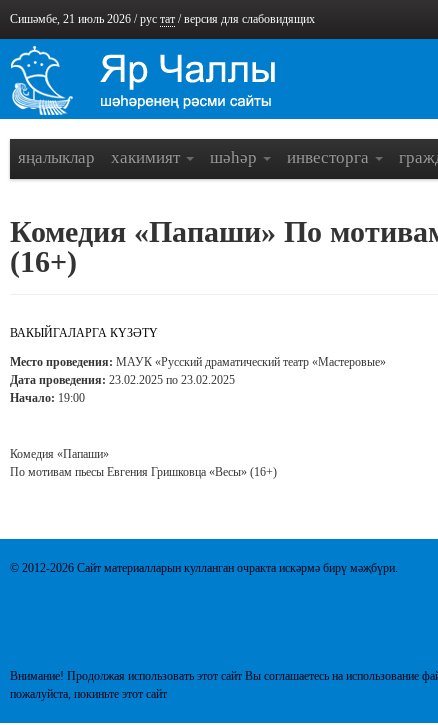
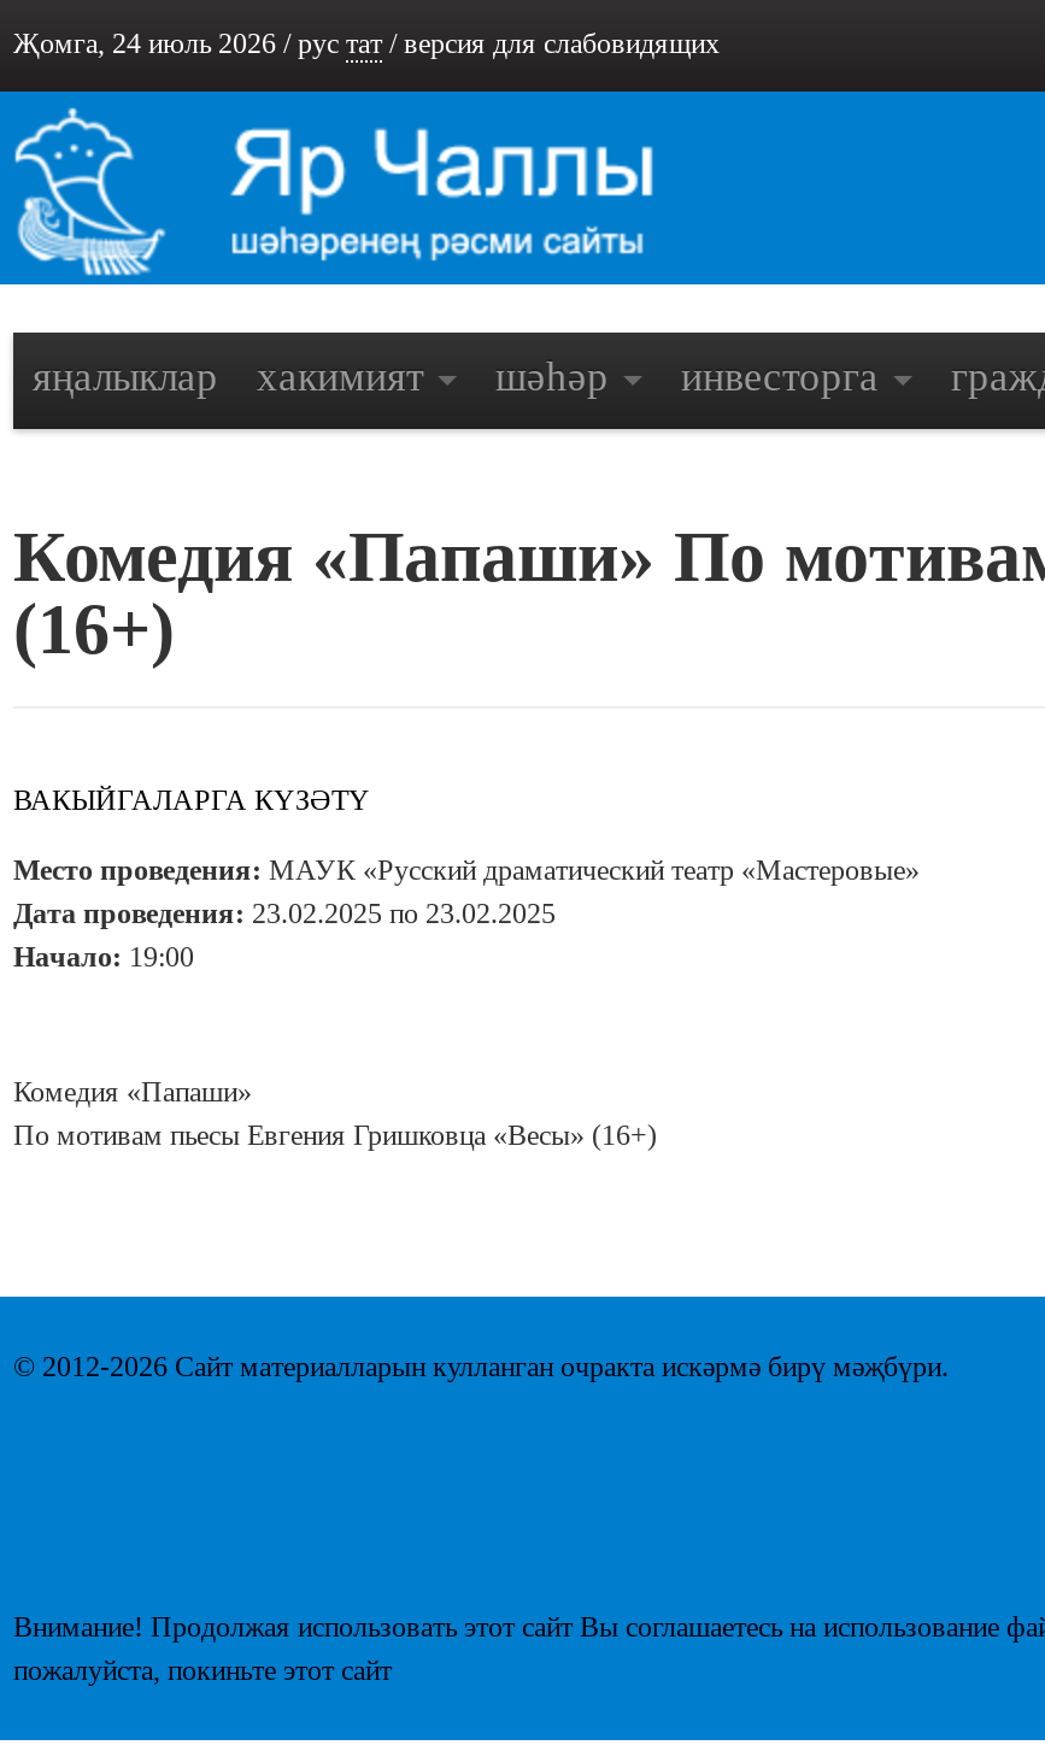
- Сишәмбе, 21 июль 2026 / рус тат / версия для слабовидящих
+ Җомга, 24 июль 2026 / рус тат / версия для слабовидящих
